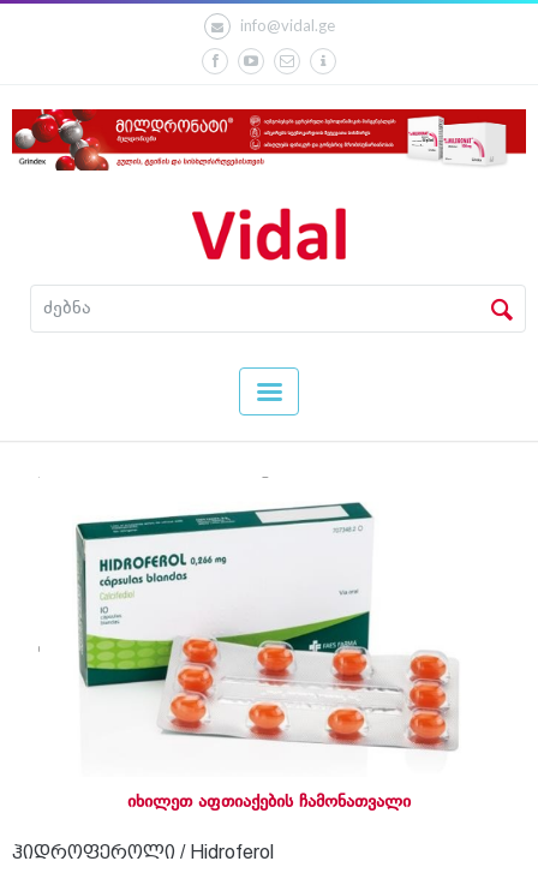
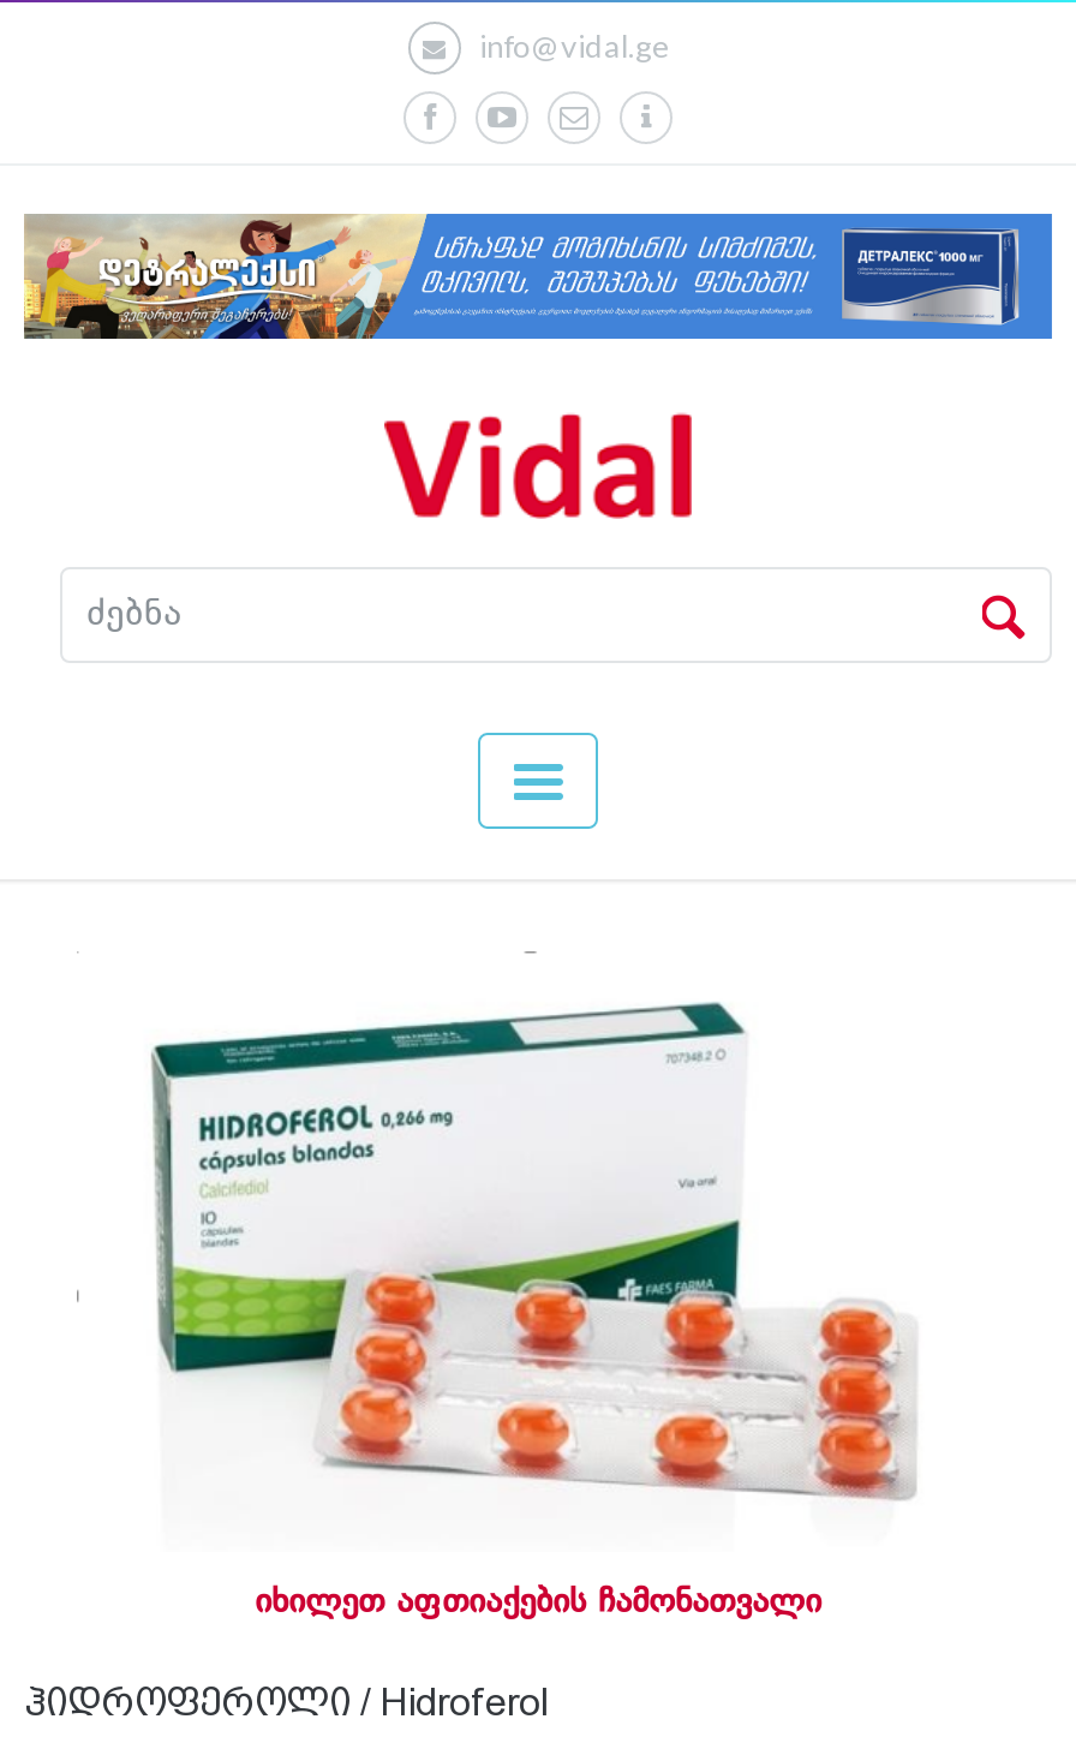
- [image]
+ [image]
